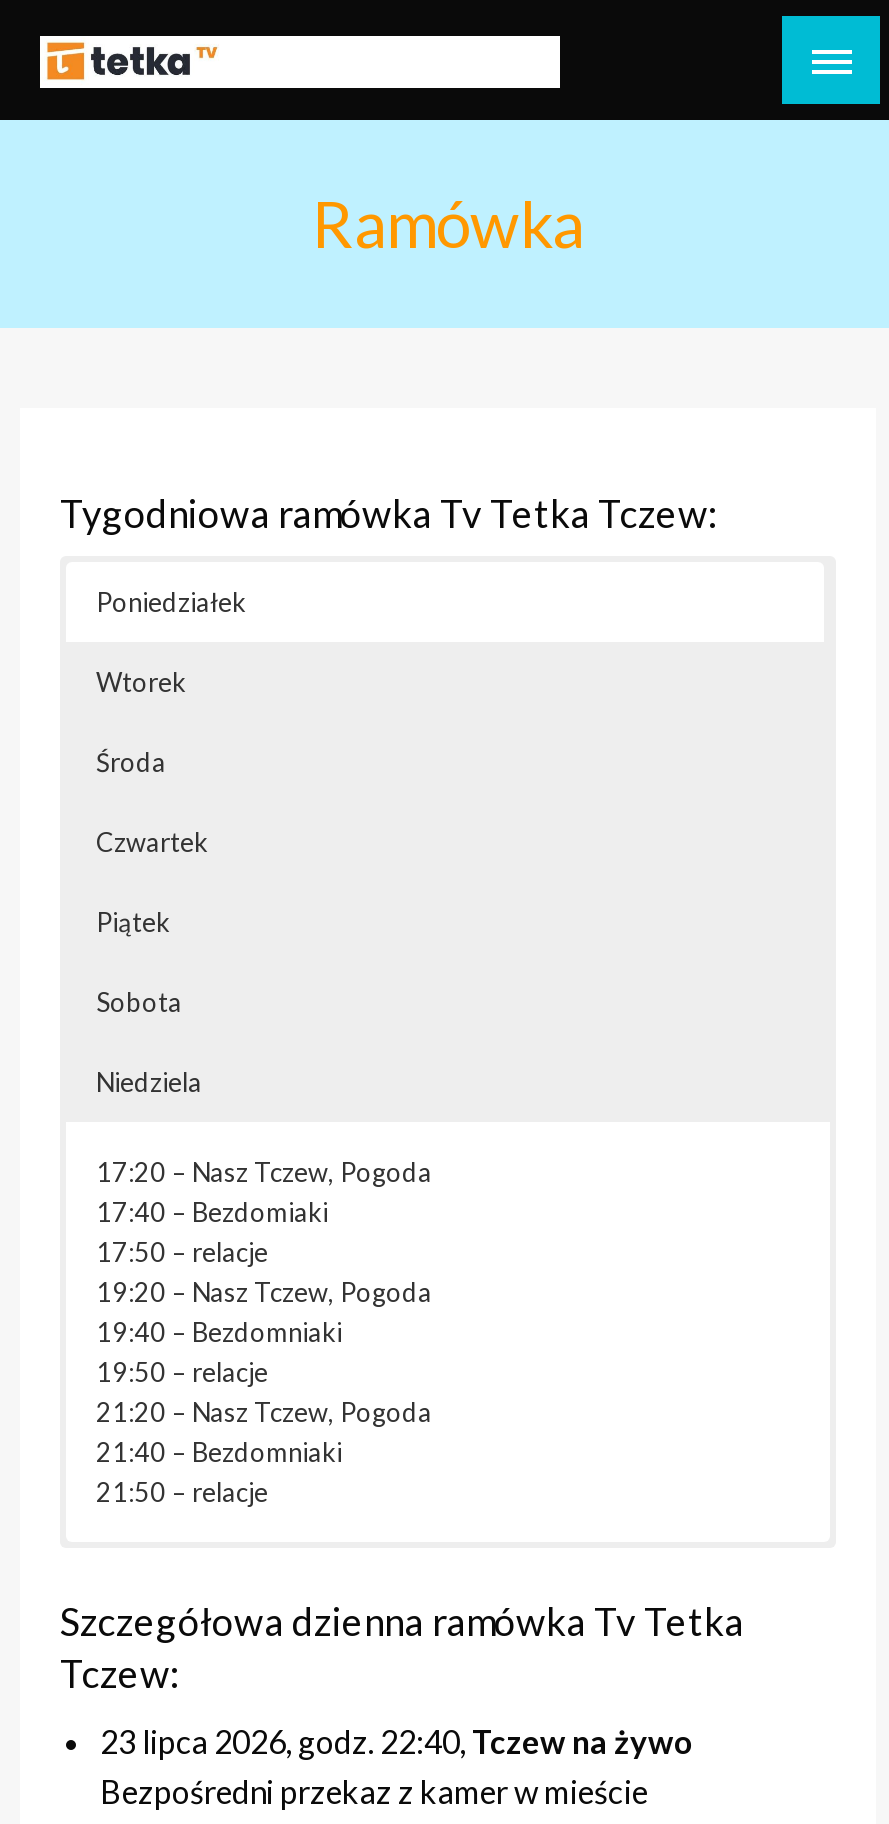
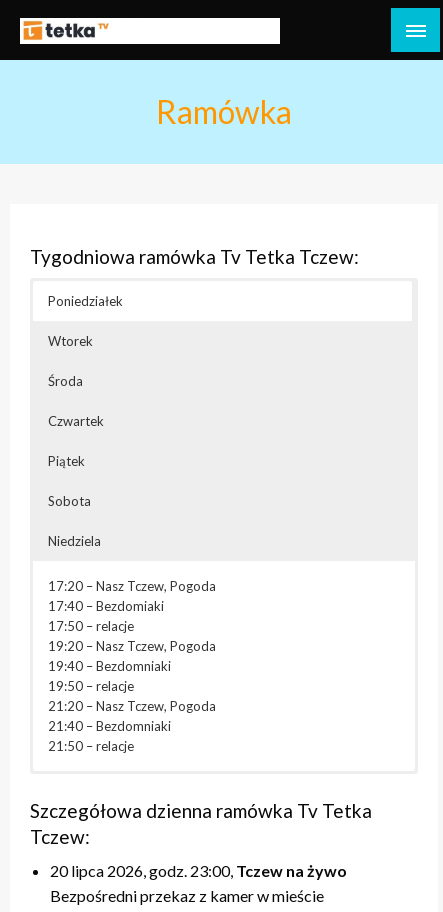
- 23 lipca 2026, godz. 22:40, Tczew na żywo
+ 20 lipca 2026, godz. 23:00, Tczew na żywo
